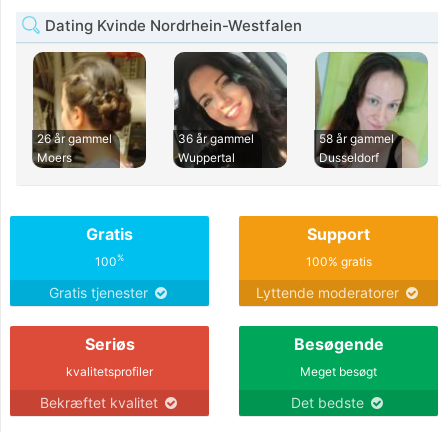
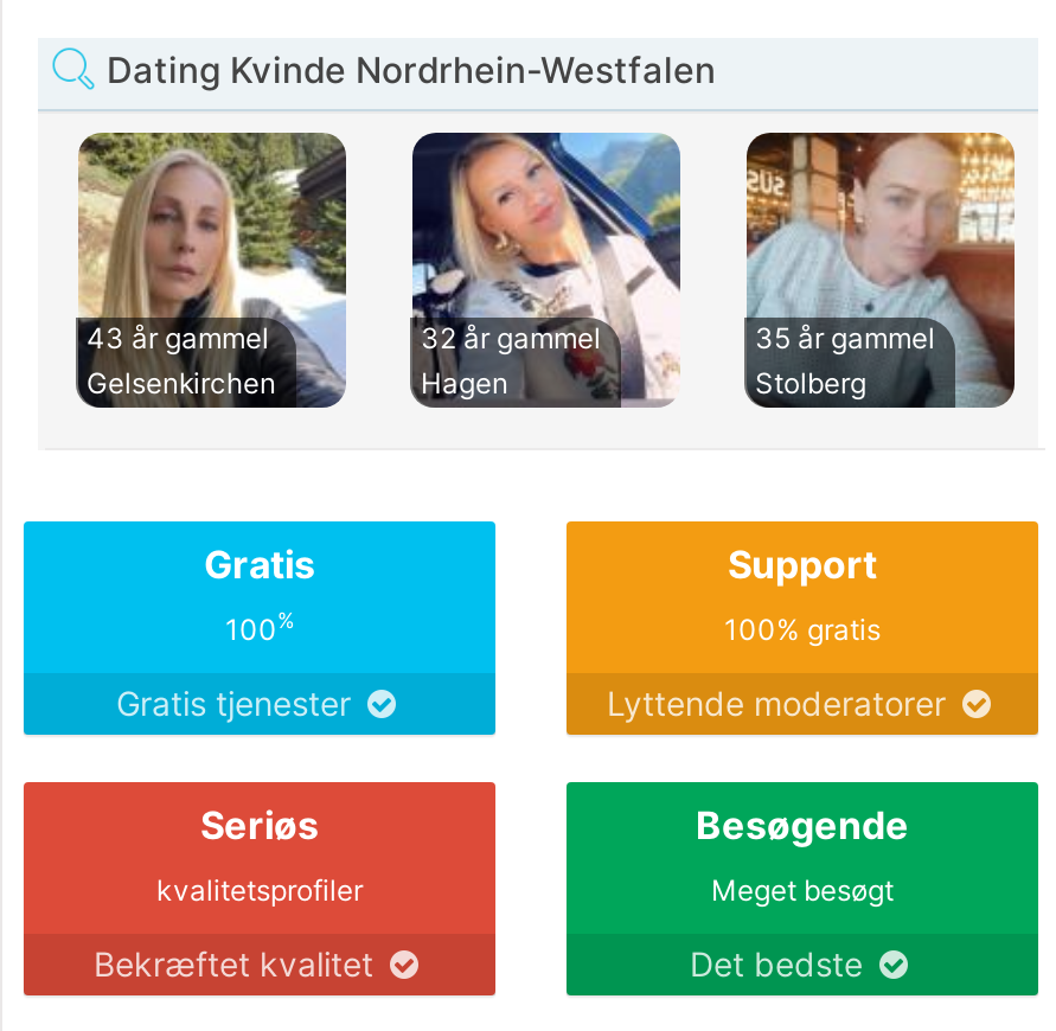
- [image]
- 26 år gammel
- Moers
+ [image]
+ 43 år gammel
+ Gelsenkirchen

- [image]
- 36 år gammel
- Wuppertal
+ [image]
+ 32 år gammel
+ Hagen

- [image]
- 58 år gammel
- Dusseldorf
+ [image]
+ 35 år gammel
+ Stolberg
